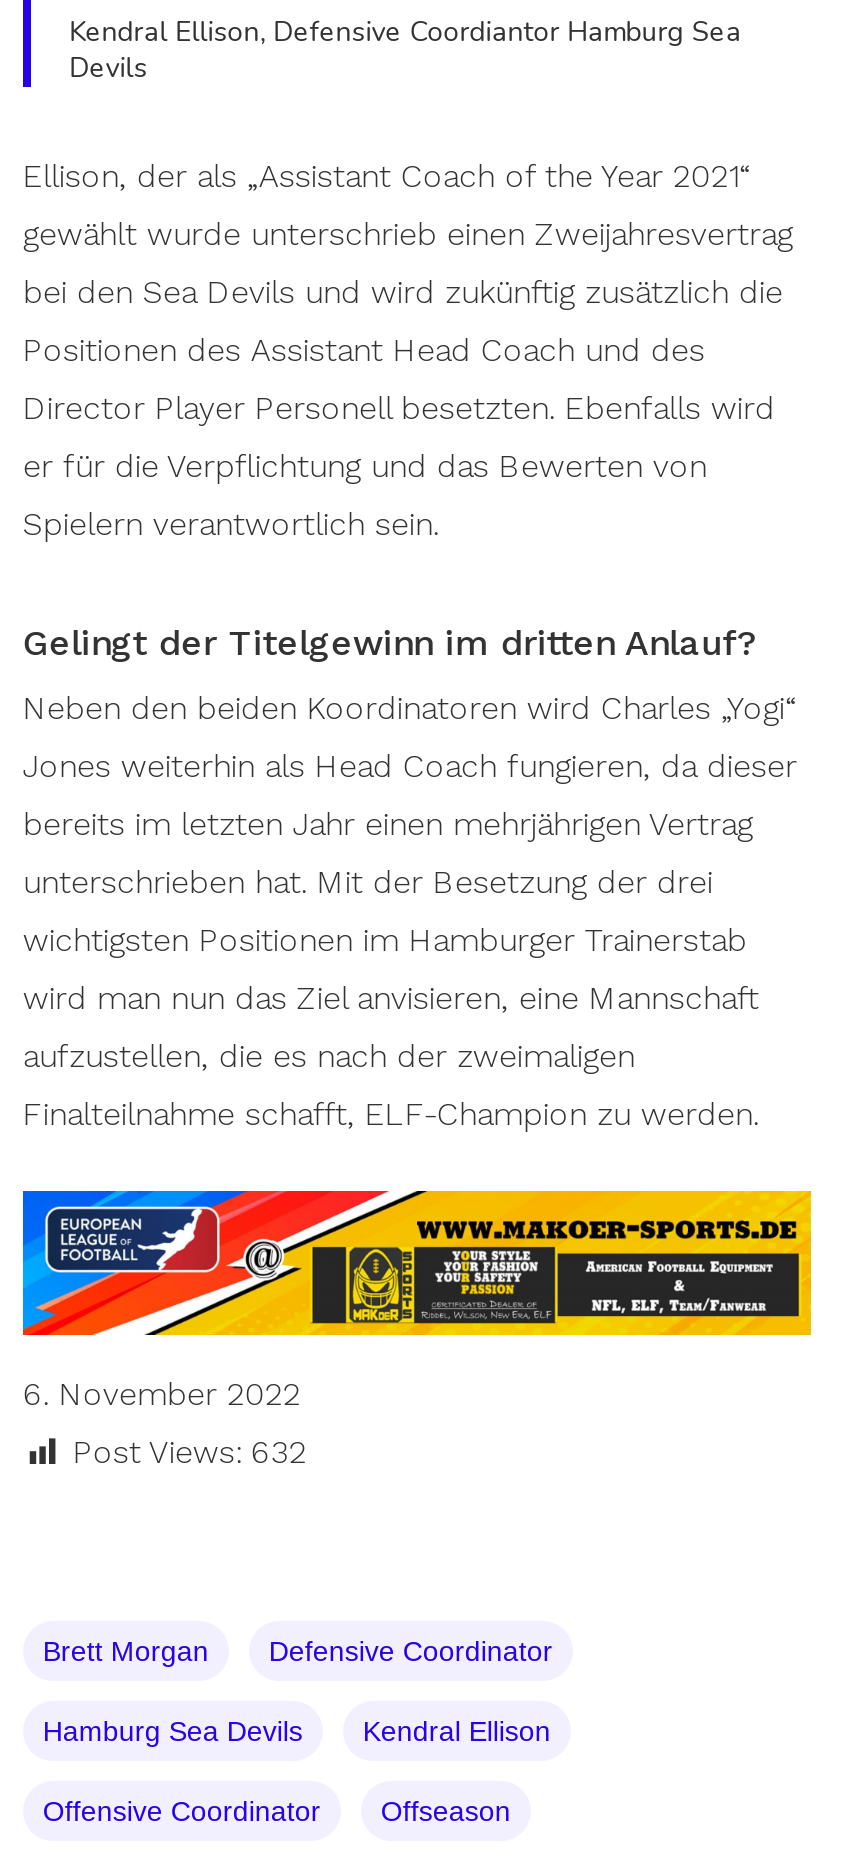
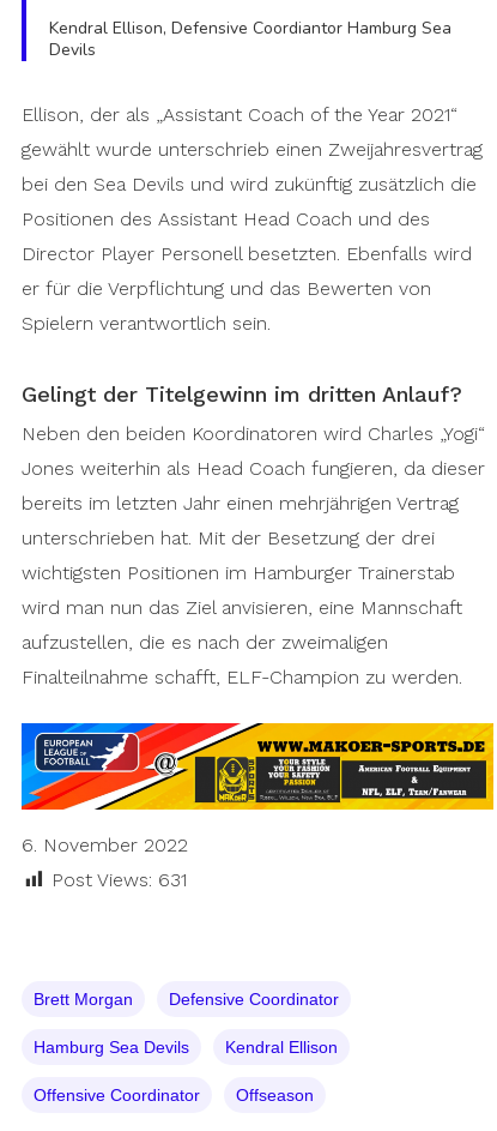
- Post Views: 632
+ Post Views: 631
